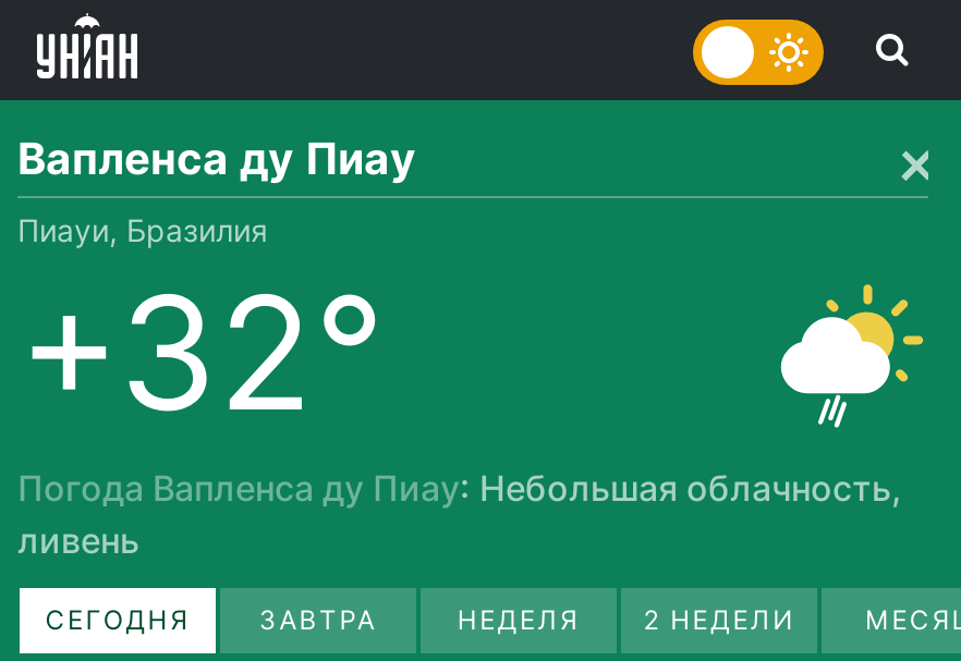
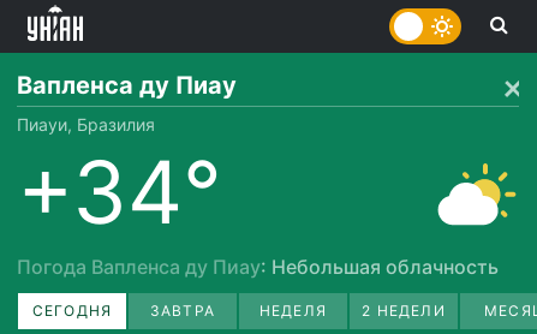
- [image]
- +32°
- Погода Вапленса ду Пиау: Небольшая облачность,
- ливень
+ [image]
+ +34°
+ Погода Вапленса ду Пиау: Небольшая облачность
